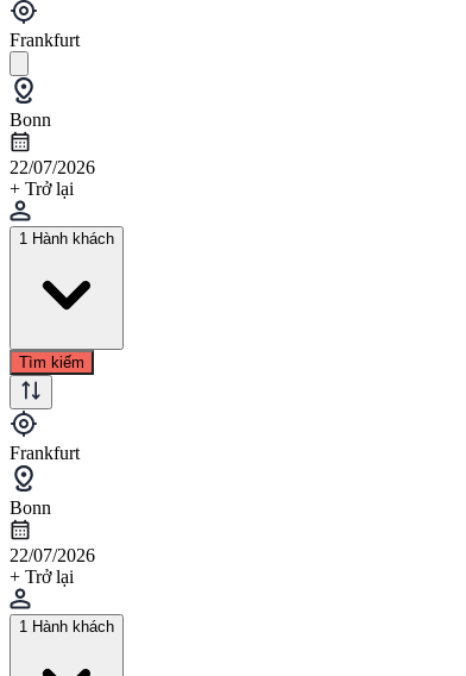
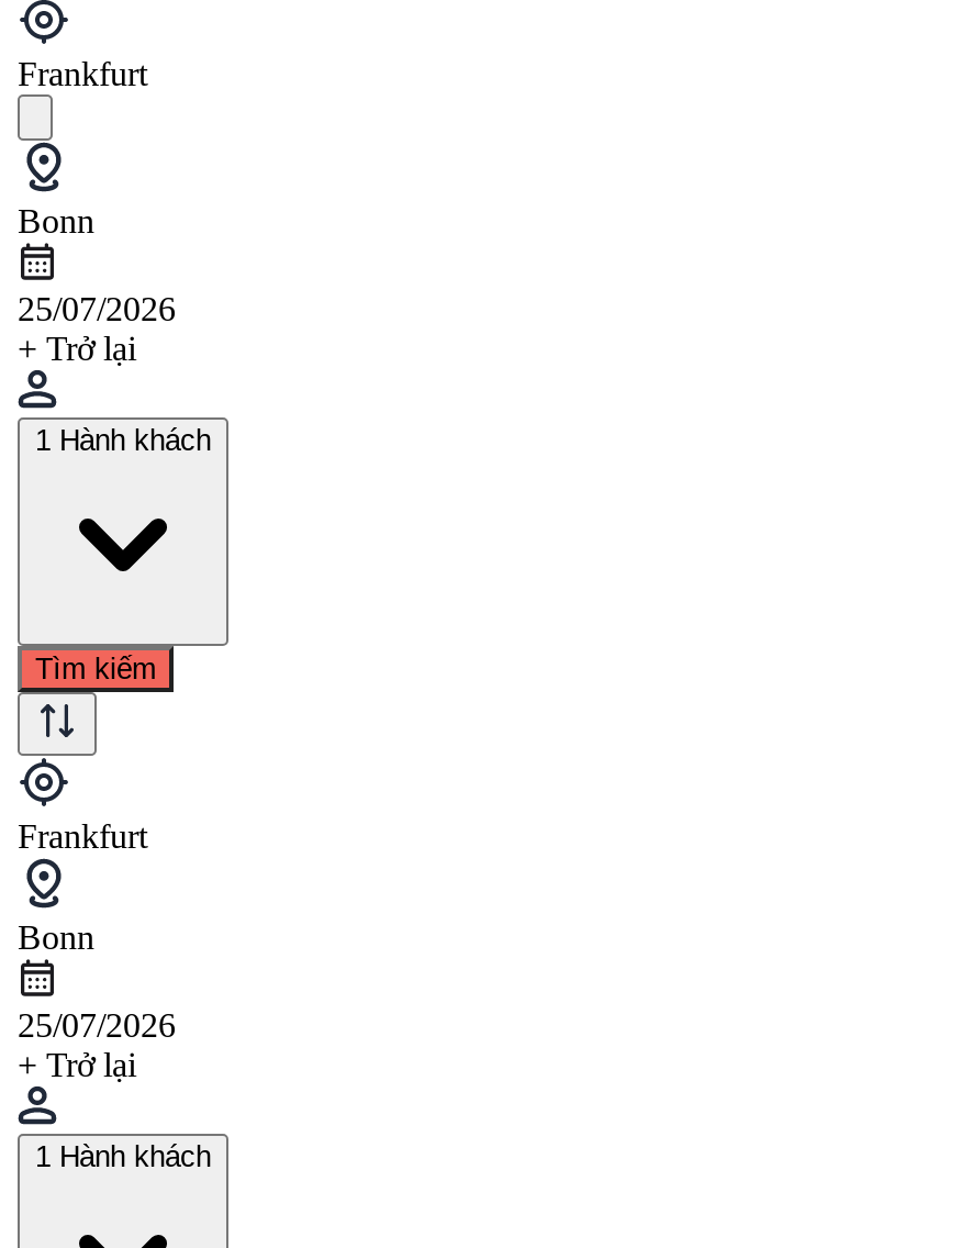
- 22/07/2026
+ 25/07/2026

- 22/07/2026
+ 25/07/2026
